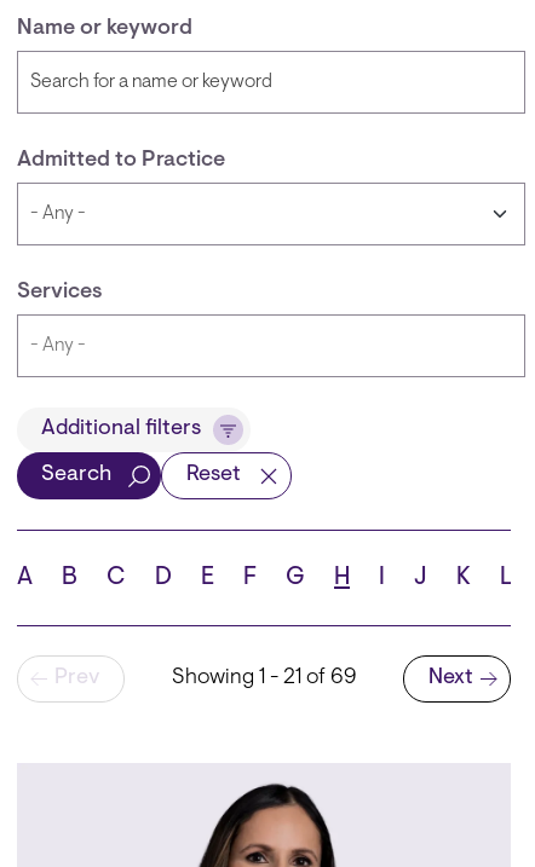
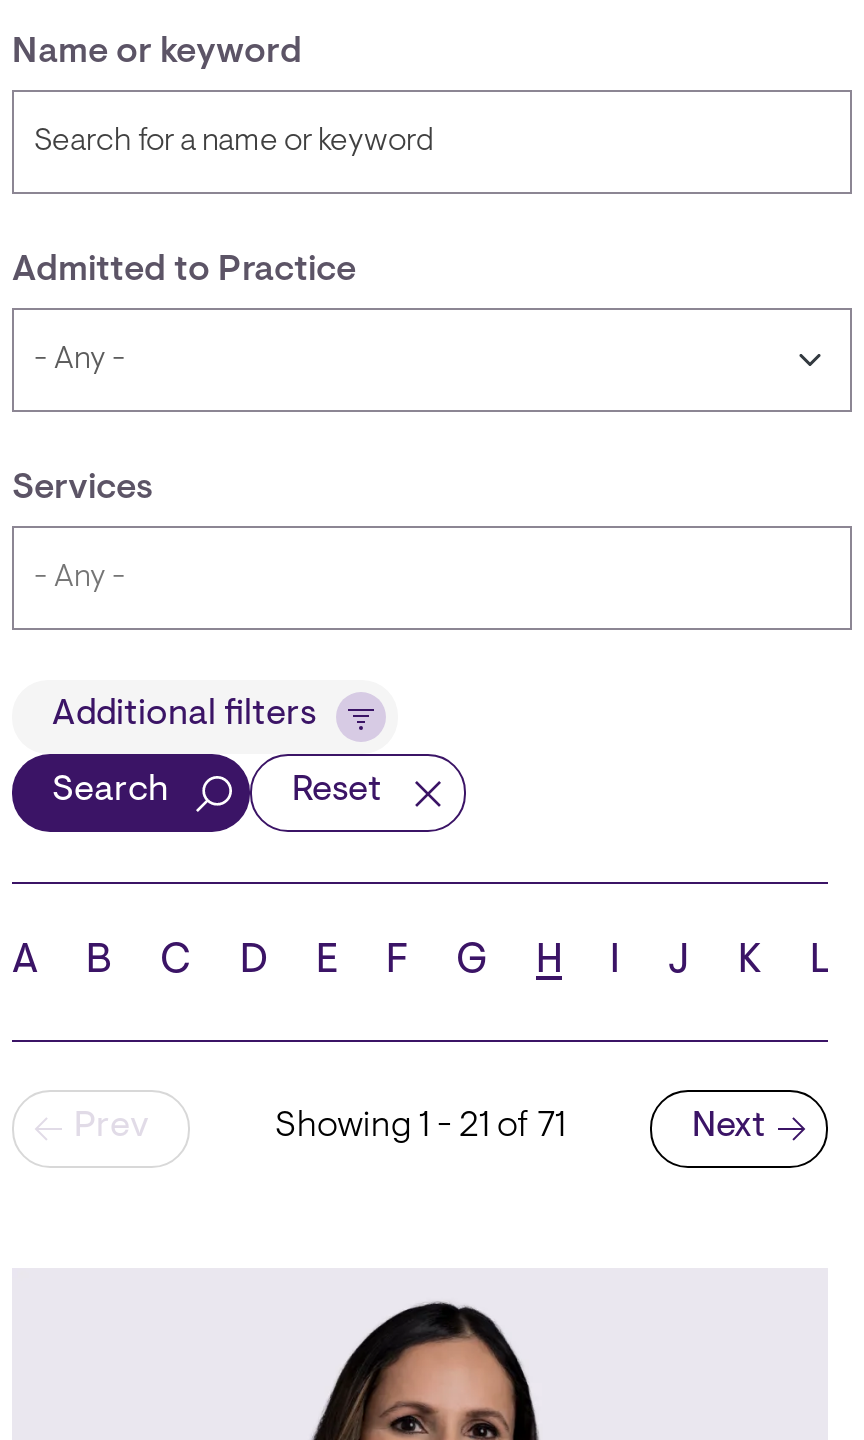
- Showing 1 - 21 of 69
+ Showing 1 - 21 of 71
